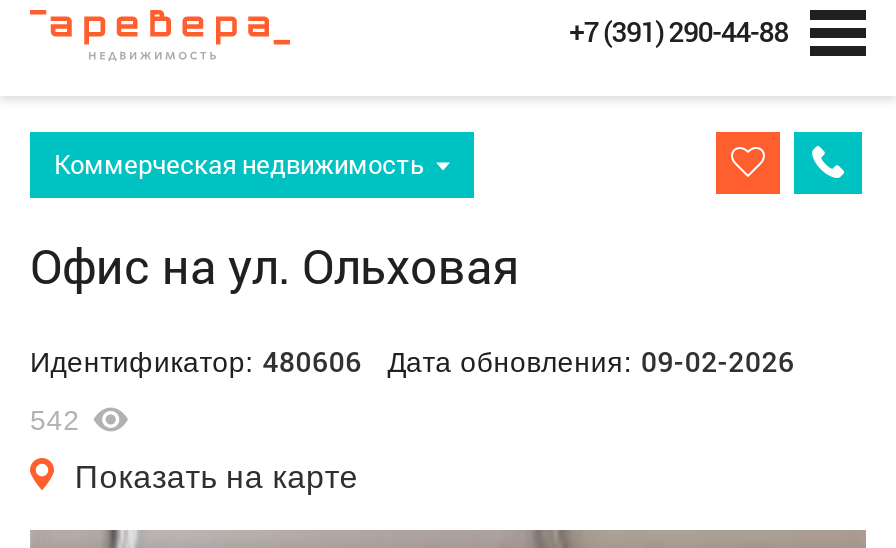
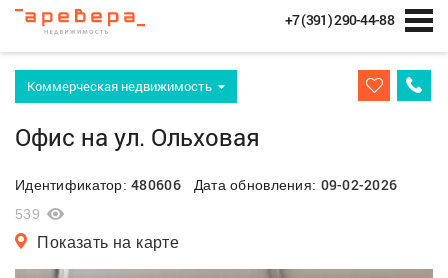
- 542
+ 539
